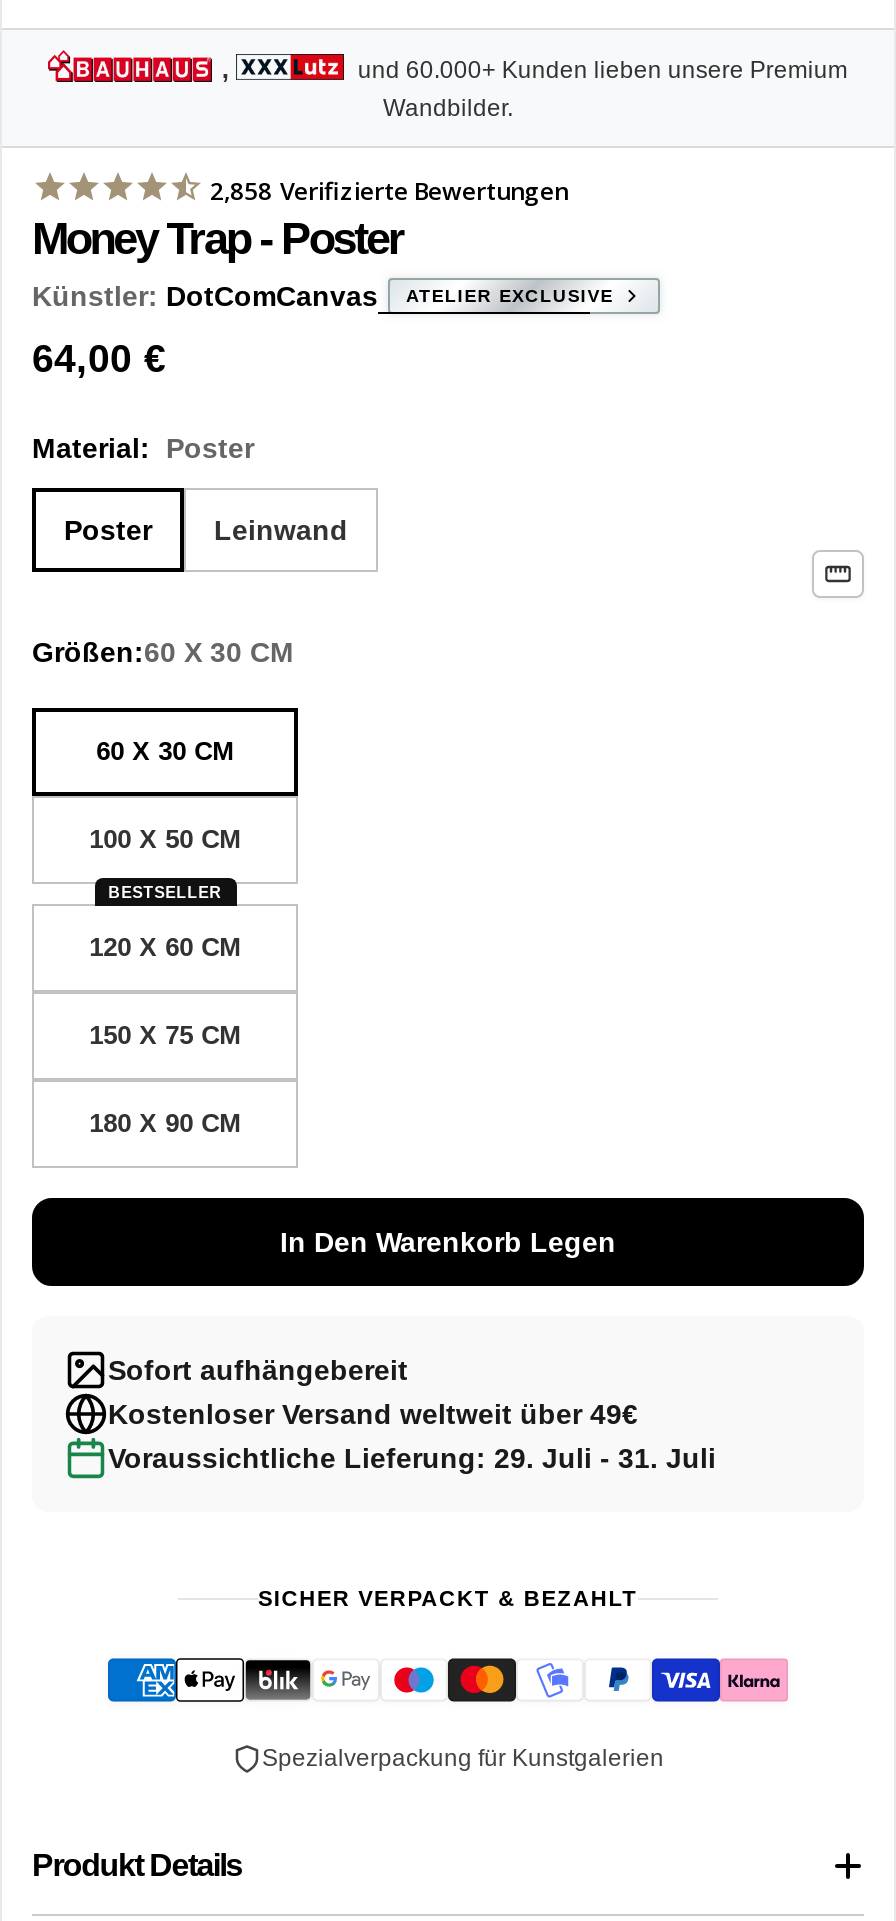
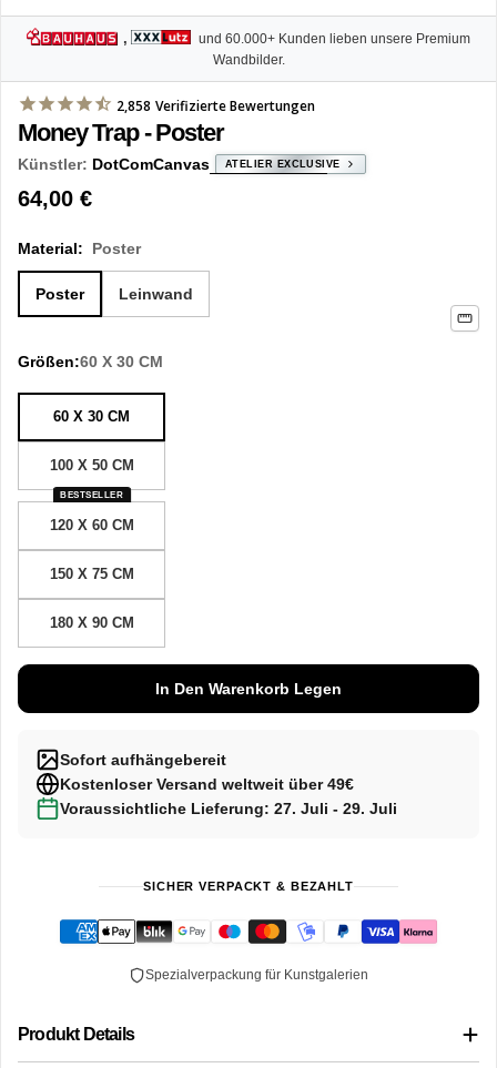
- Voraussichtliche Lieferung: 29. Juli - 31. Juli
+ Voraussichtliche Lieferung: 27. Juli - 29. Juli
